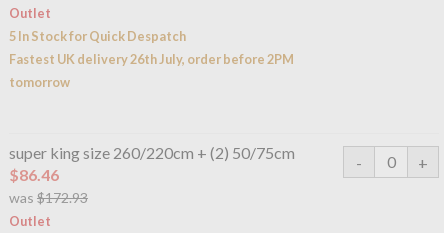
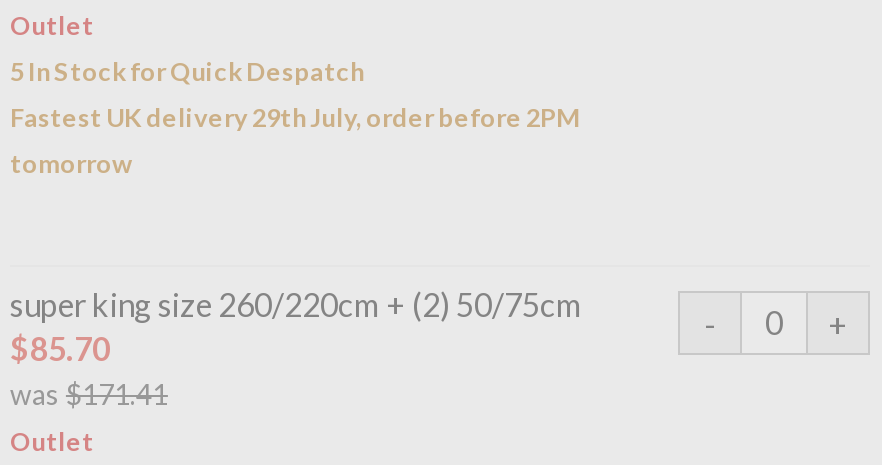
- Fastest UK delivery 26th July, order before 2PM
+ Fastest UK delivery 29th July, order before 2PM

- $86.46
+ $85.70

- was $172.93
+ was $171.41
